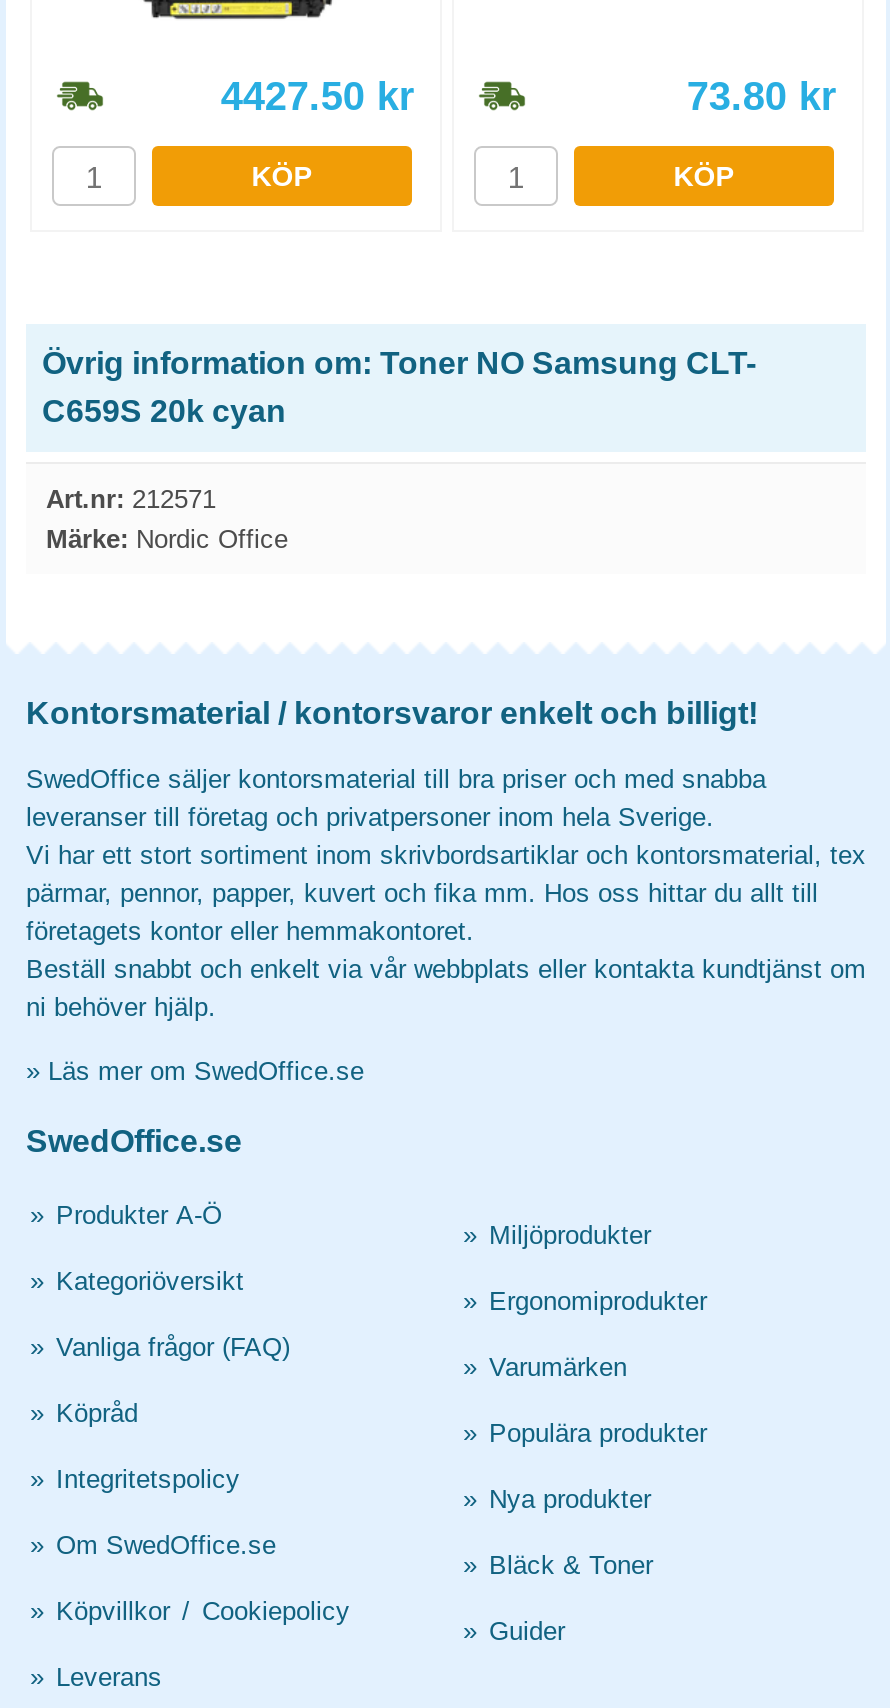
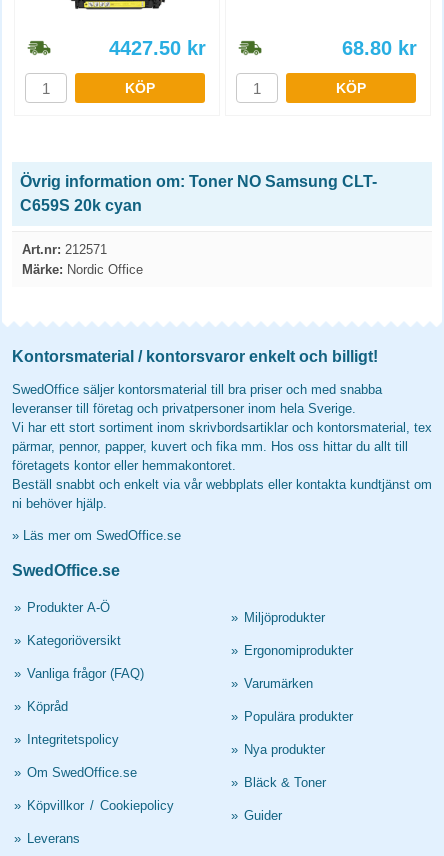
- 73.80 kr
+ 68.80 kr
